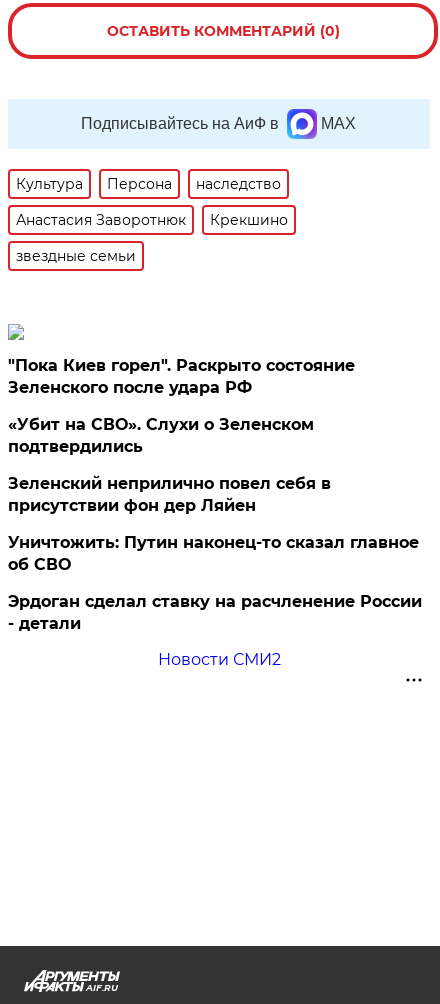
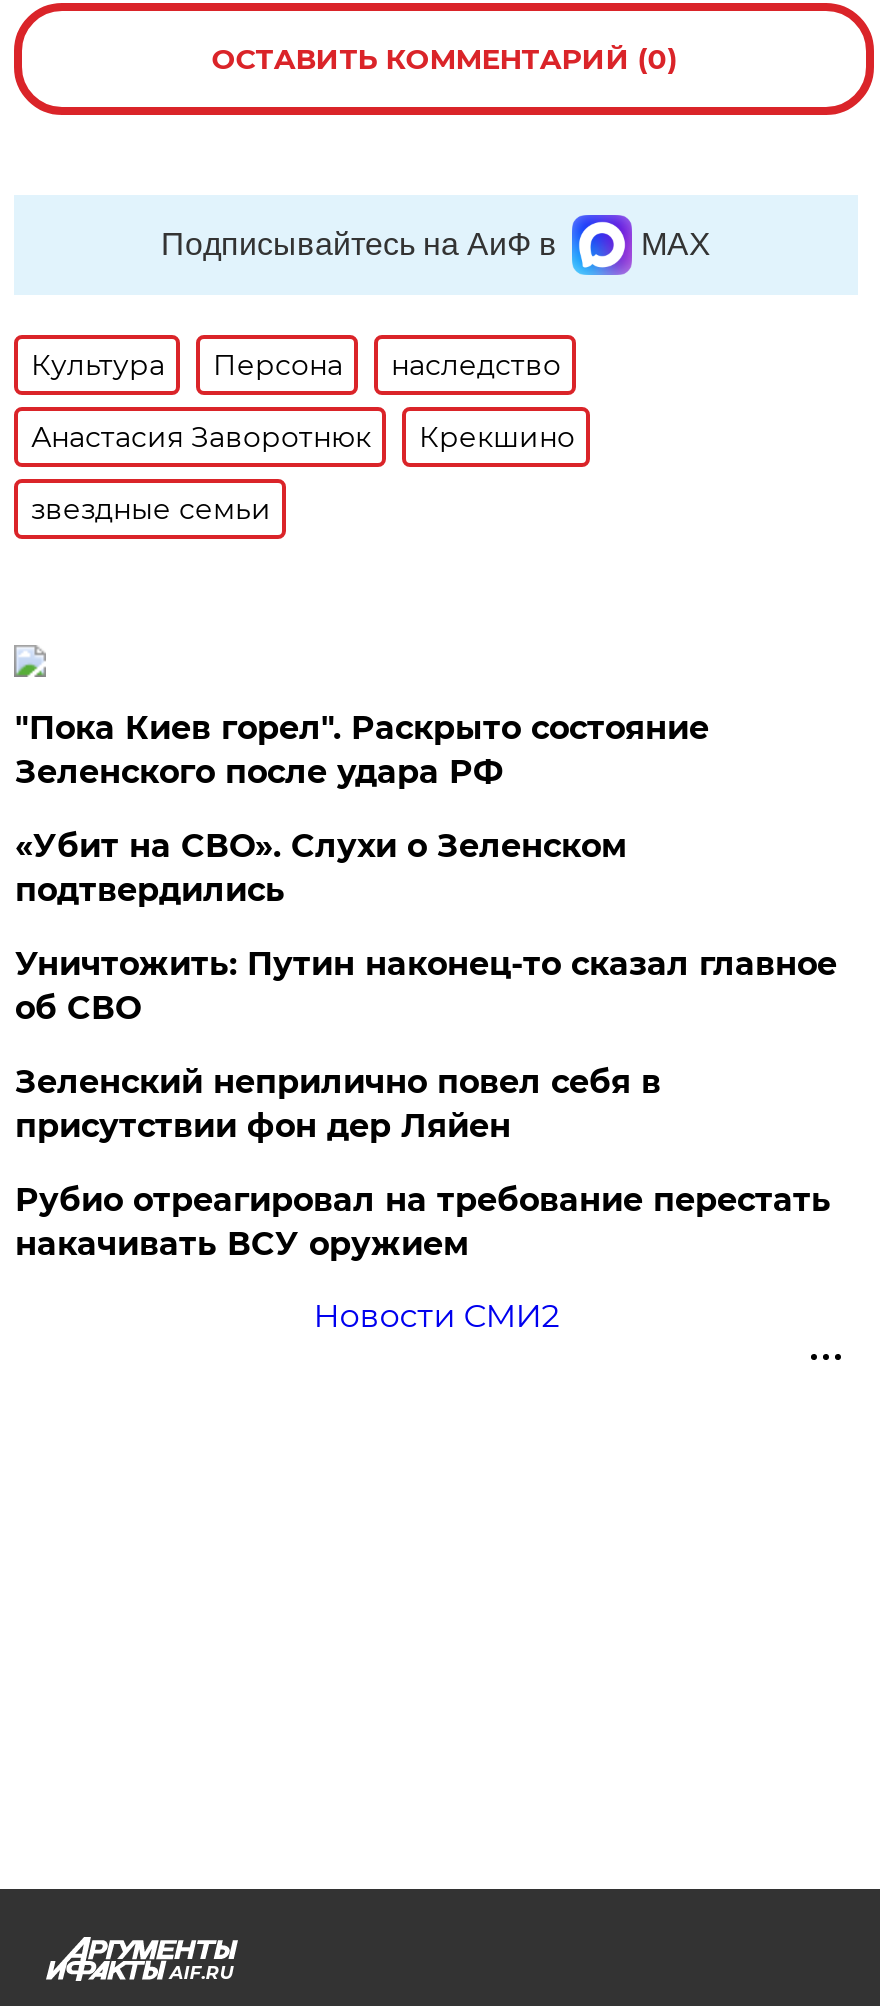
moved down: Зеленский неприлично повел cебя в | присутствии фон дер Ляйен

moved up: Уничтожить: Путин наконец-то сказал главное | об СВО

- Эрдоган сделал ставку на расчленение России
- - детали
+ Рубио отреагировал на требование перестать
+ накачивать ВСУ оружием
